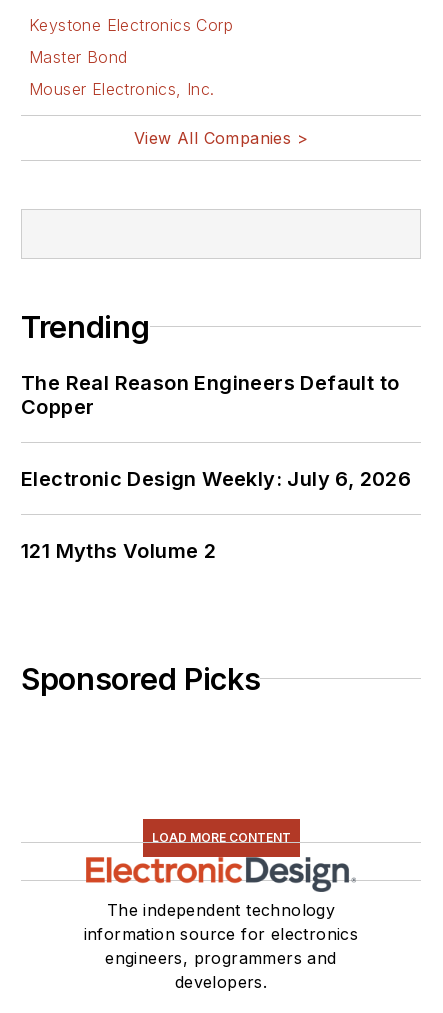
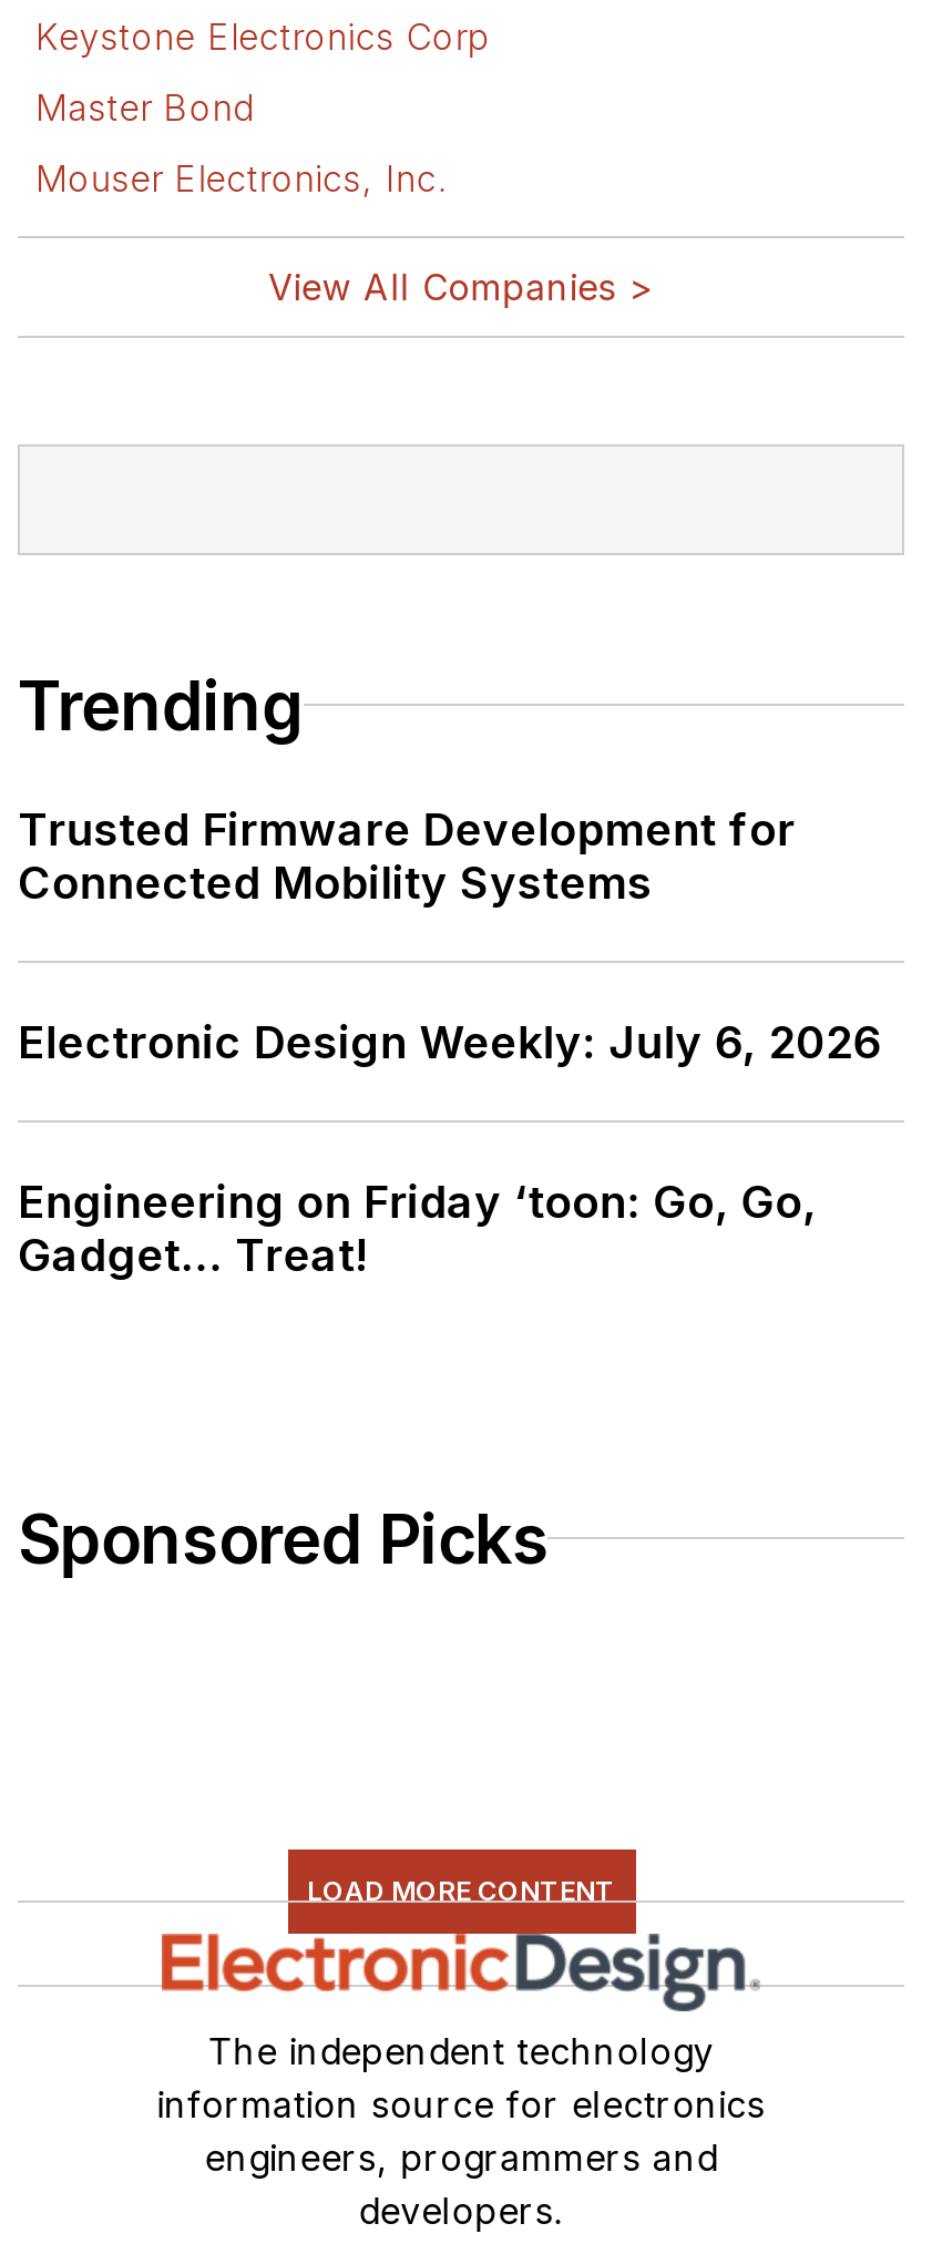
- The Real Reason Engineers Default to
- Copper
+ Trusted Firmware Development for
+ Connected Mobility Systems

- 121 Myths Volume 2
+ Engineering on Friday ‘toon: Go, Go,
+ Gadget... Treat!
